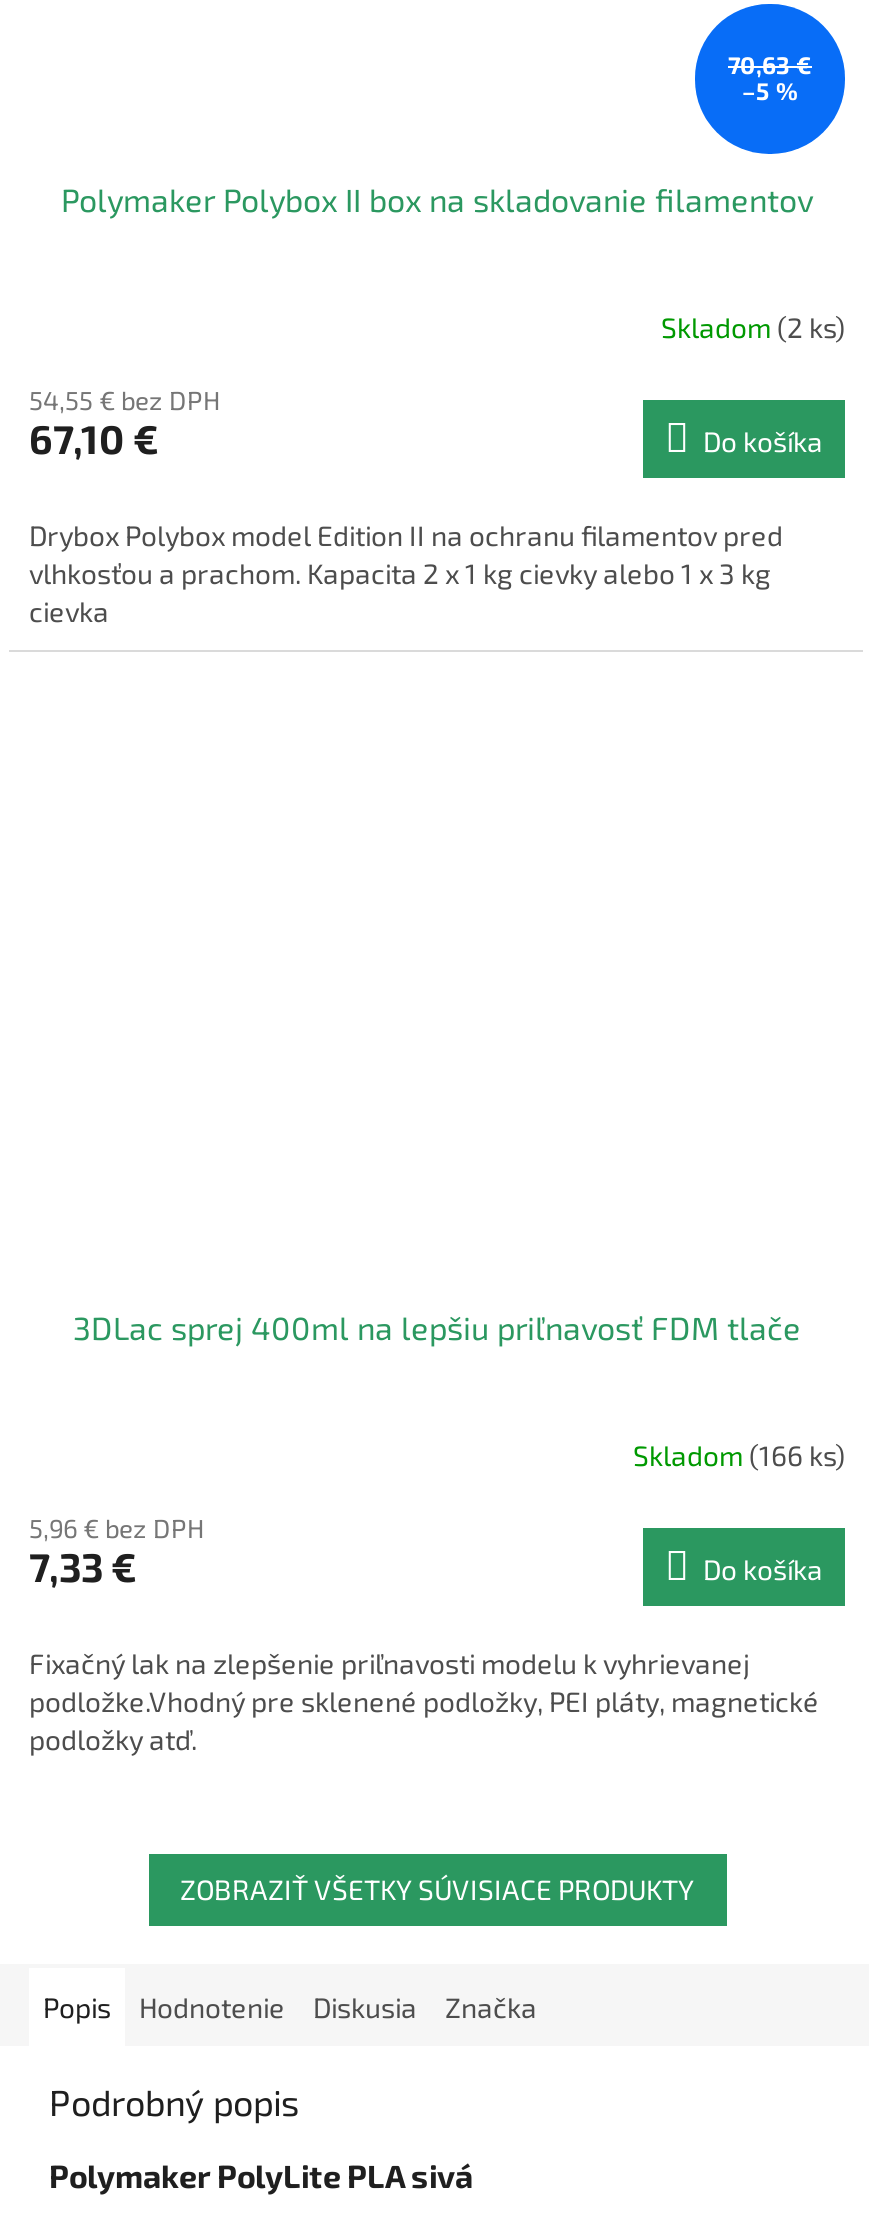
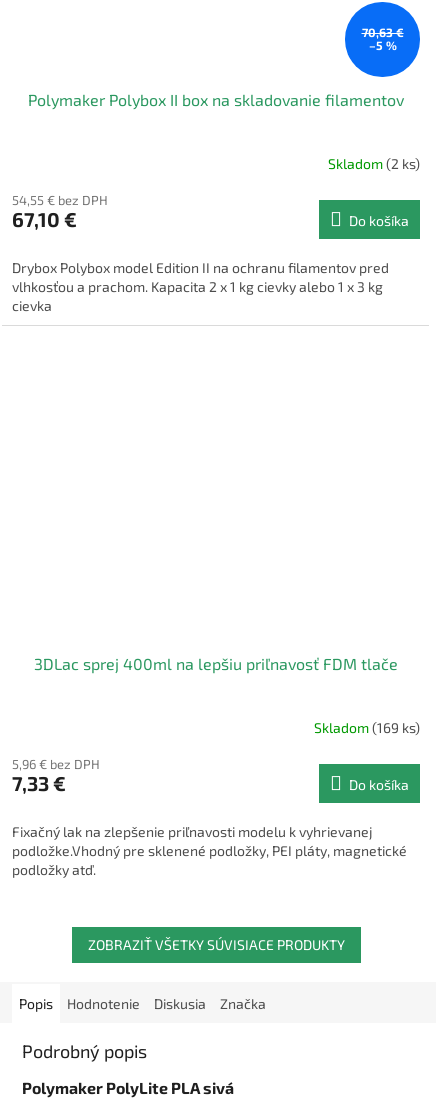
- Skladom (166 ks)
+ Skladom (169 ks)
